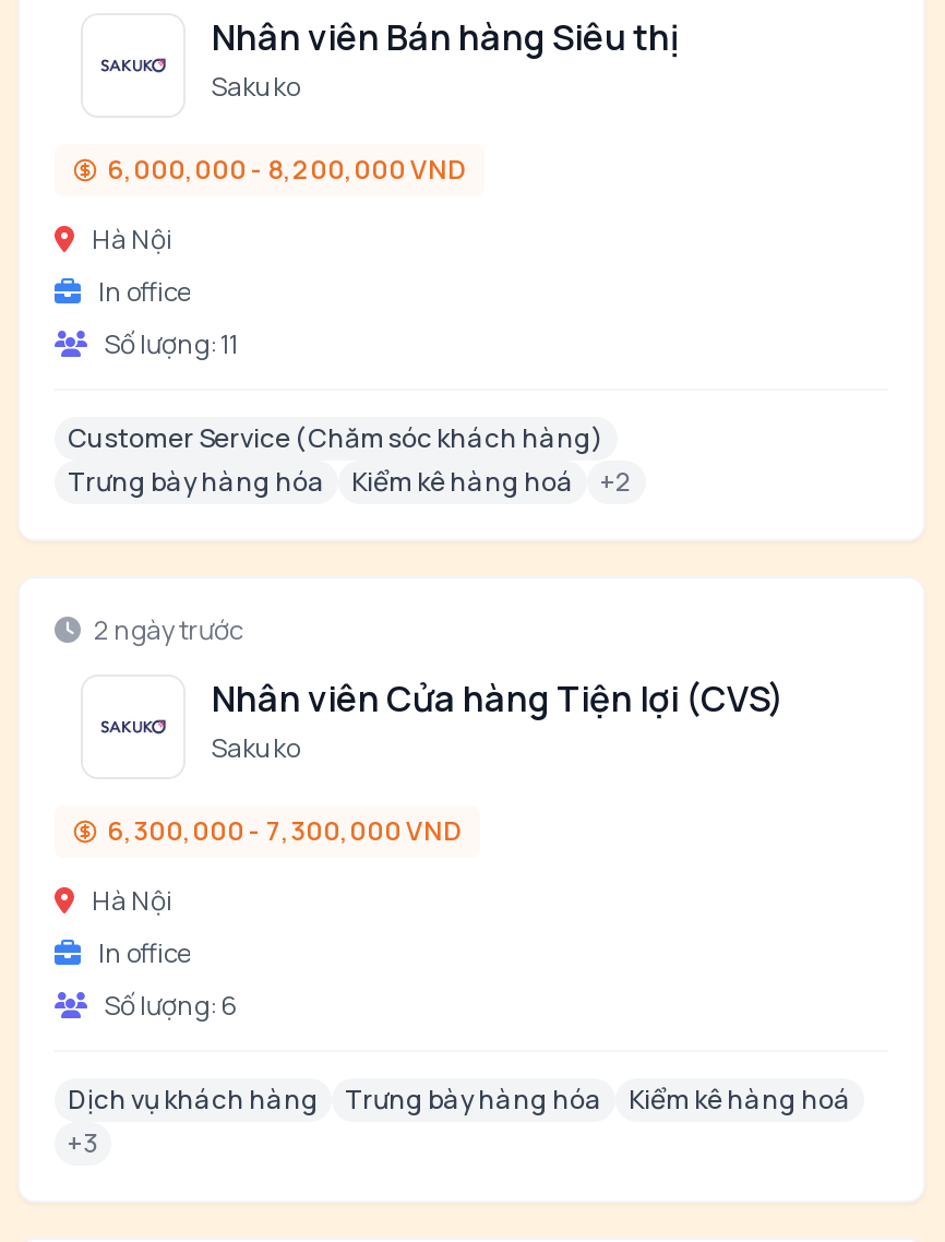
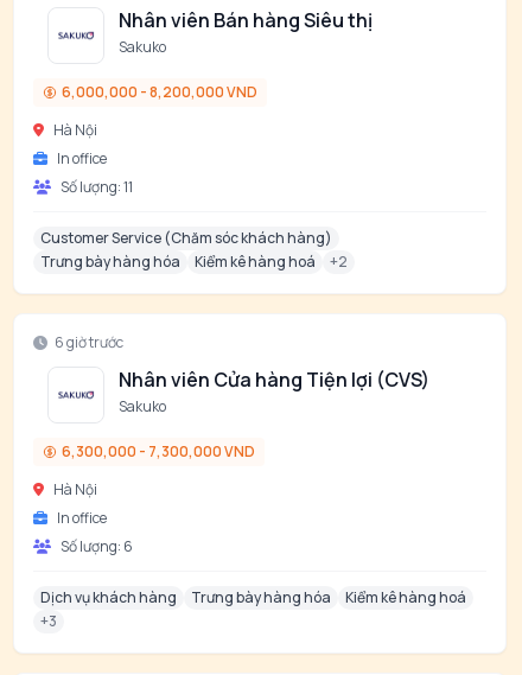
- 2 ngày trước
+ 6 giờ trước
